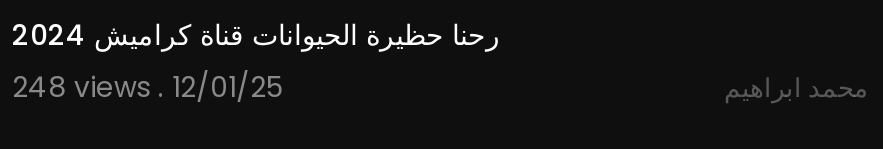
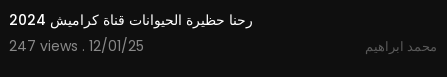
- 248 views . 12/01/25
+ 247 views . 12/01/25
